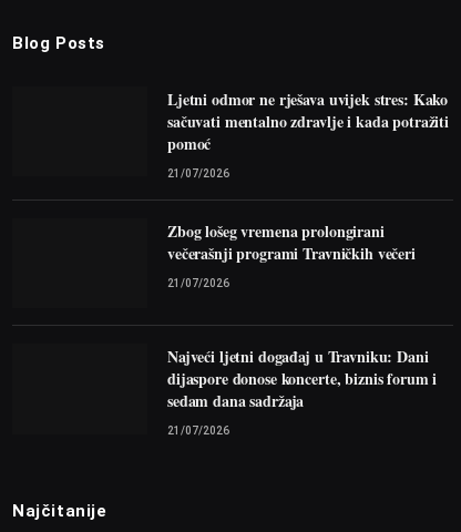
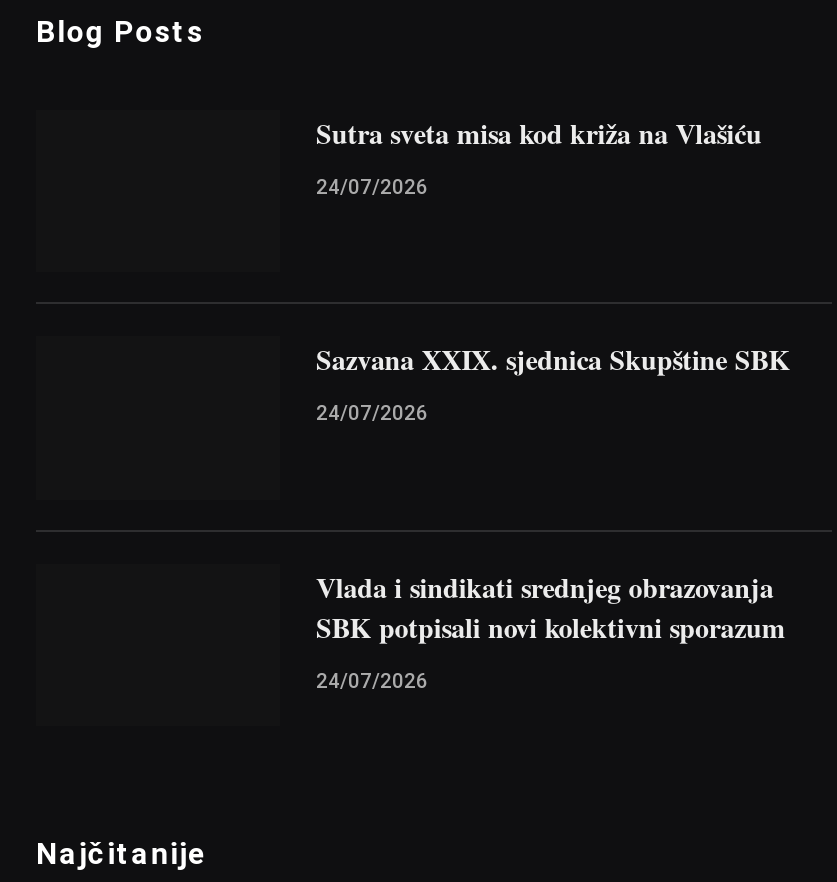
- Ljetni odmor ne rješava uvijek stres: Kako
- sačuvati mentalno zdravlje i kada potražiti
- pomoć
+ Sutra sveta misa kod križa na Vlašiću

- 21/07/2026
+ 24/07/2026

- Zbog lošeg vremena prolongirani
- večerašnji programi Travničkih večeri
+ Sazvana XXIX. sjednica Skupštine SBK

- 21/07/2026
+ 24/07/2026

- Najveći ljetni događaj u Travniku: Dani
- dijaspore donose koncerte, biznis forum i
- sedam dana sadržaja
+ Vlada i sindikati srednjeg obrazovanja
+ SBK potpisali novi kolektivni sporazum

- 21/07/2026
+ 24/07/2026
